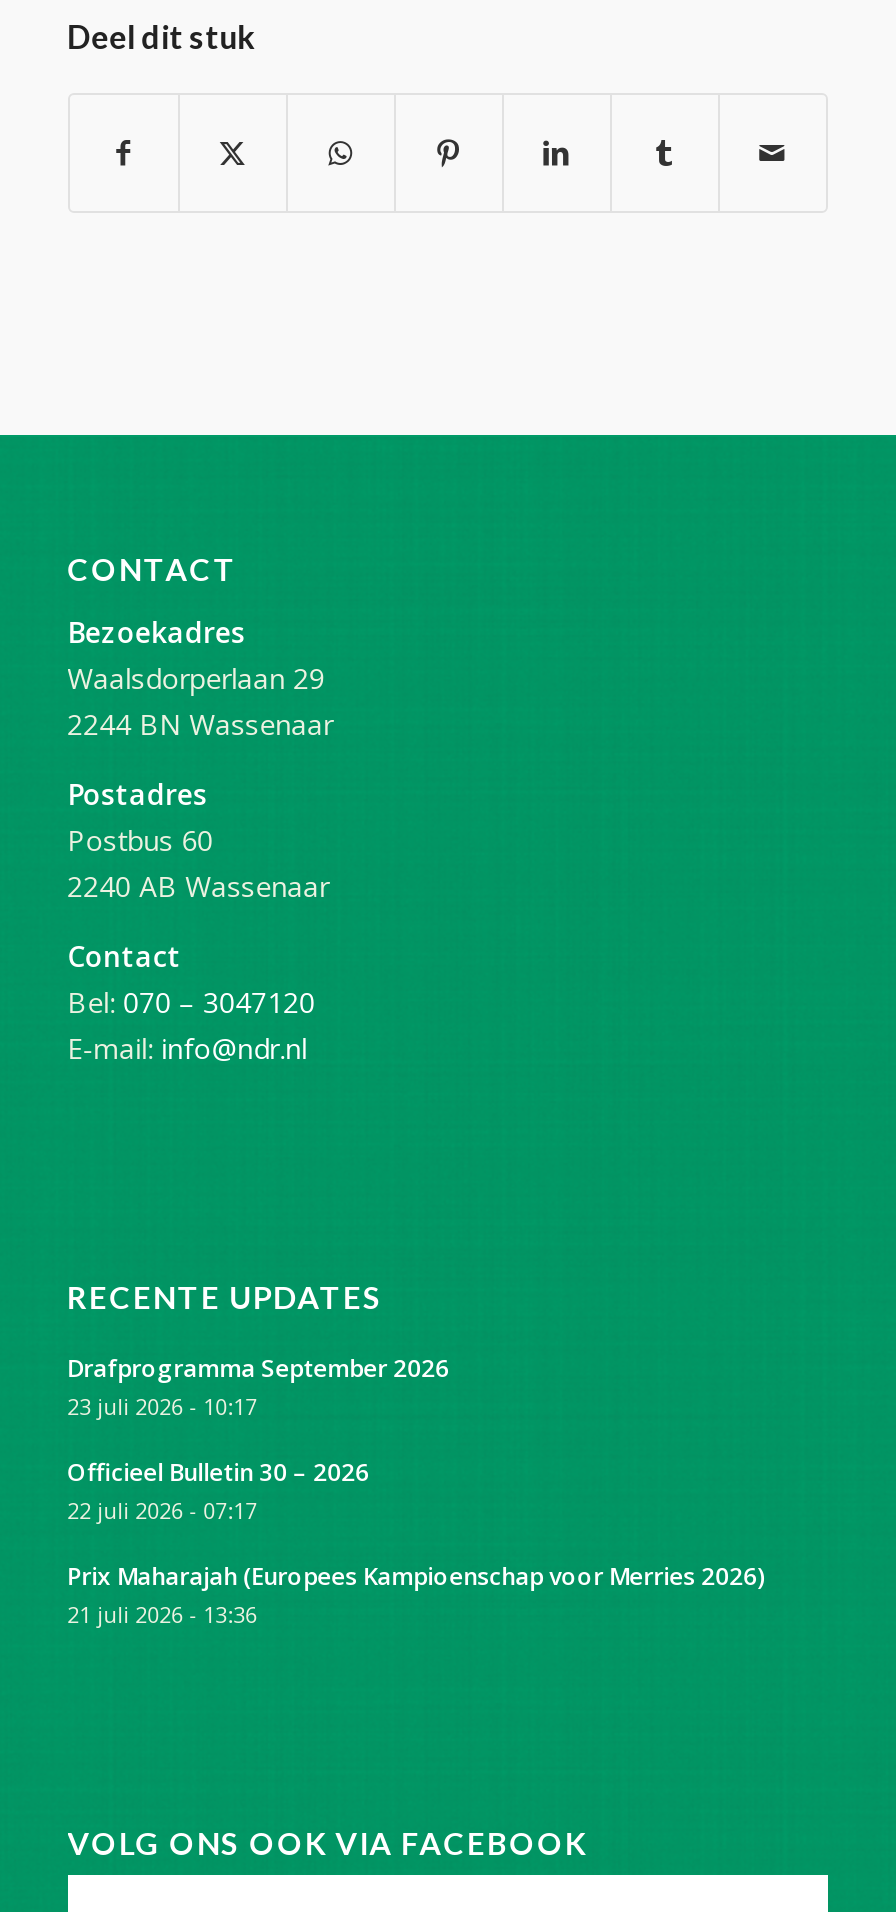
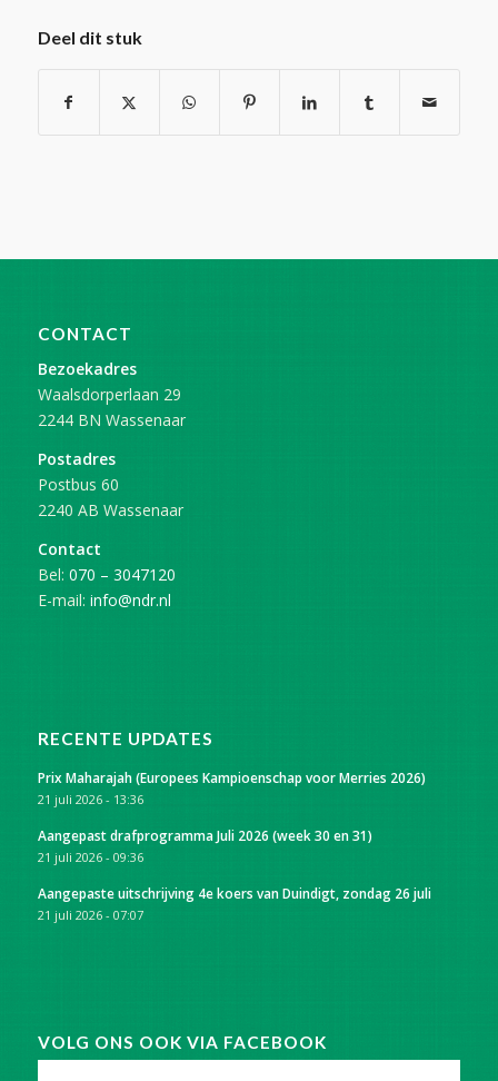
- Drafprogramma September 2026
- 23 juli 2026 - 10:17
- Officieel Bulletin 30 – 2026
- 22 juli 2026 - 07:17

moved up: Prix Maharajah (Europees Kampioenschap voor Merries 2026) | 21 juli 2026 - 13:36

+ Aangepast drafprogramma Juli 2026 (week 30 en 31)
+ 21 juli 2026 - 09:36
+ Aangepaste uitschrijving 4e koers van Duindigt, zondag 26 juli
+ 21 juli 2026 - 07:07
